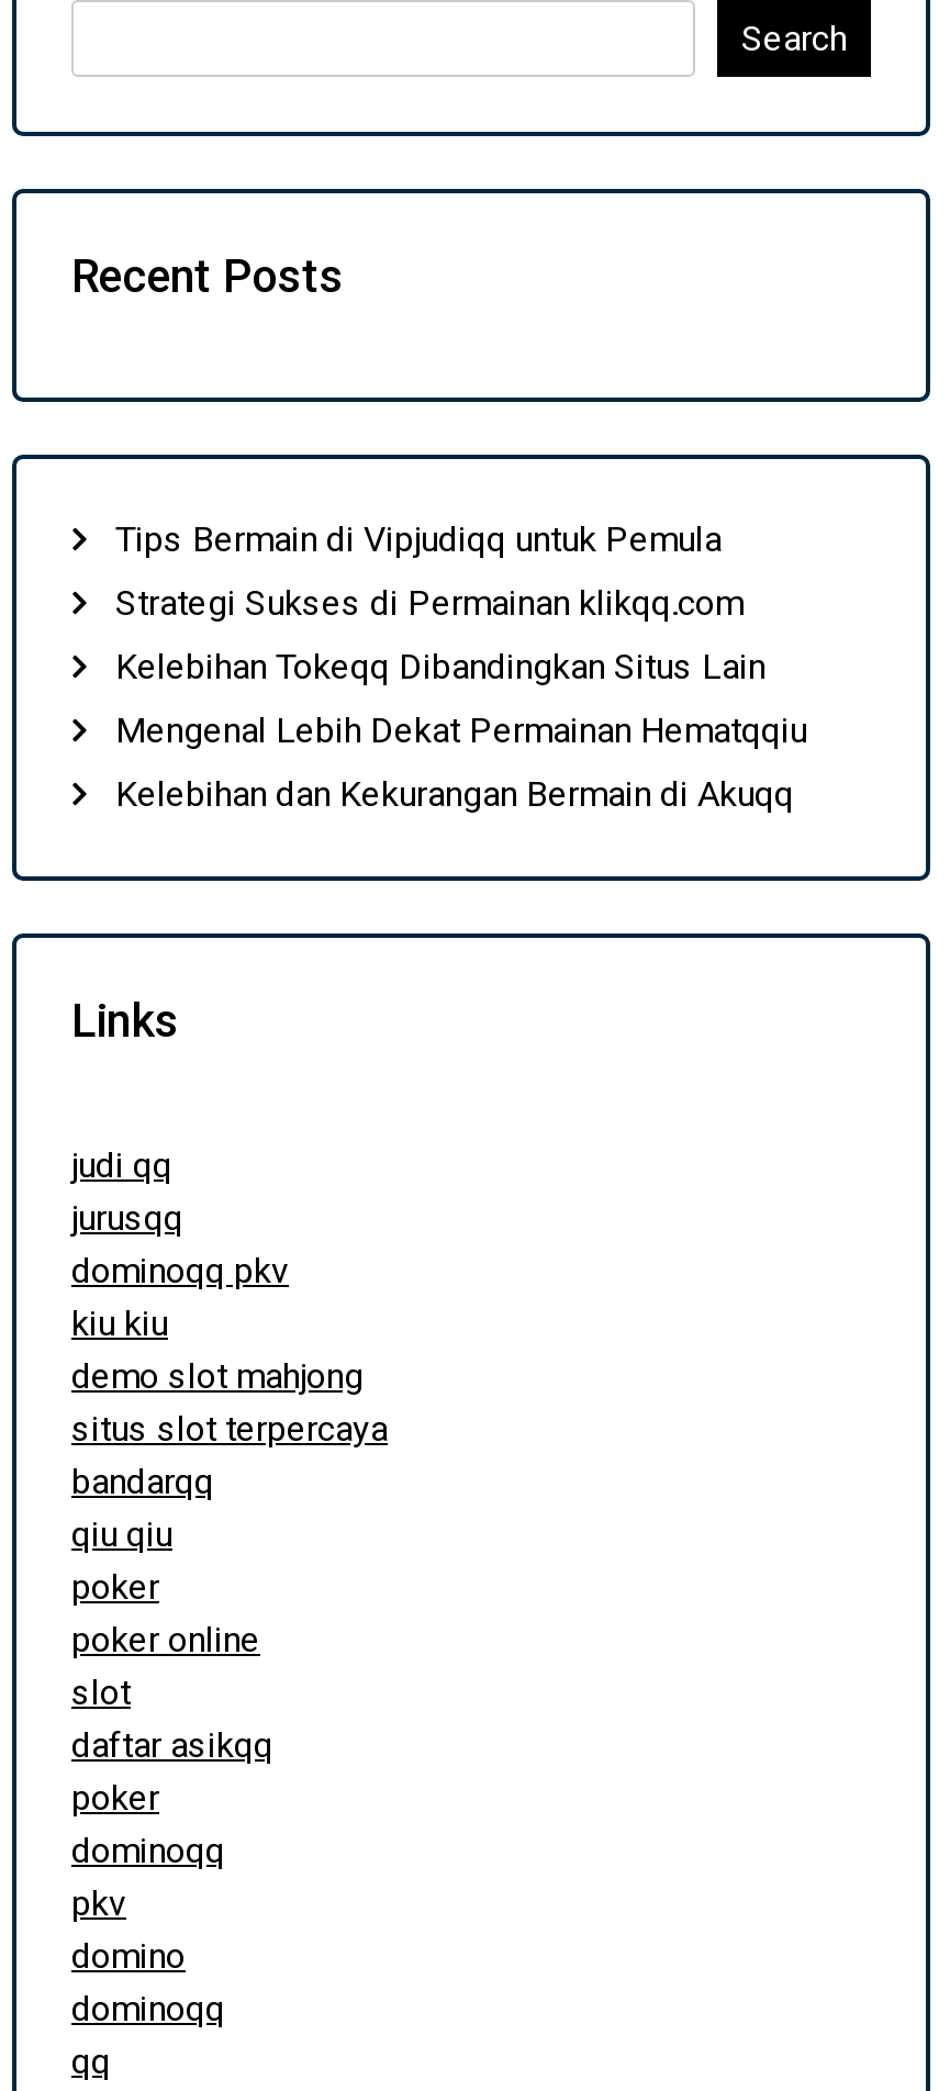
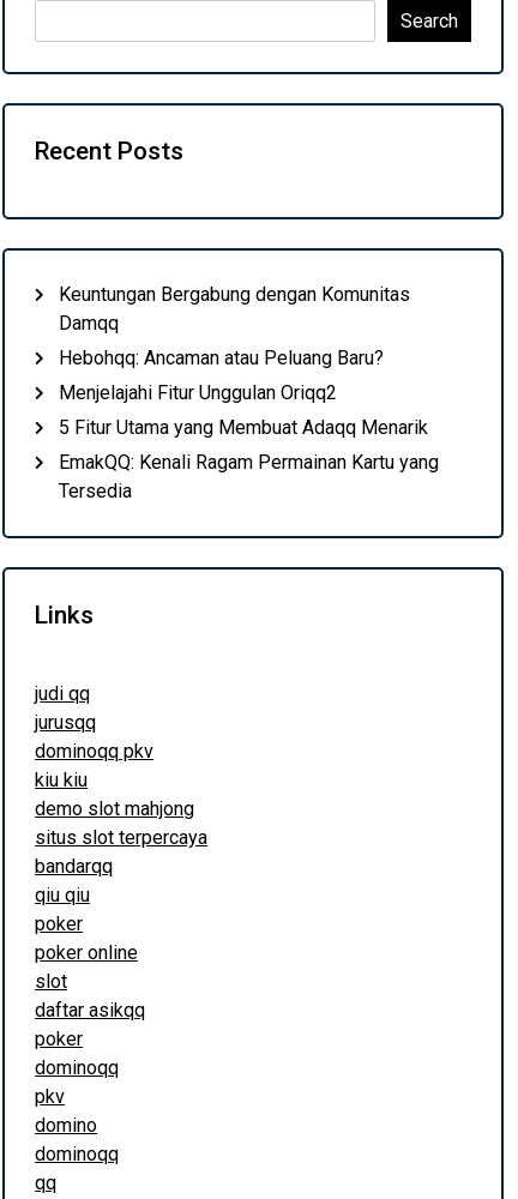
- Tips Bermain di Vipjudiqq untuk Pemula
+ Keuntungan Bergabung dengan Komunitas
+ Damqq

- Strategi Sukses di Permainan klikqq.com
+ Hebohqq: Ancaman atau Peluang Baru?

- Kelebihan Tokeqq Dibandingkan Situs Lain
+ Menjelajahi Fitur Unggulan Oriqq2

- Mengenal Lebih Dekat Permainan Hematqqiu
+ 5 Fitur Utama yang Membuat Adaqq Menarik

- Kelebihan dan Kekurangan Bermain di Akuqq
+ EmakQQ: Kenali Ragam Permainan Kartu yang
+ Tersedia
